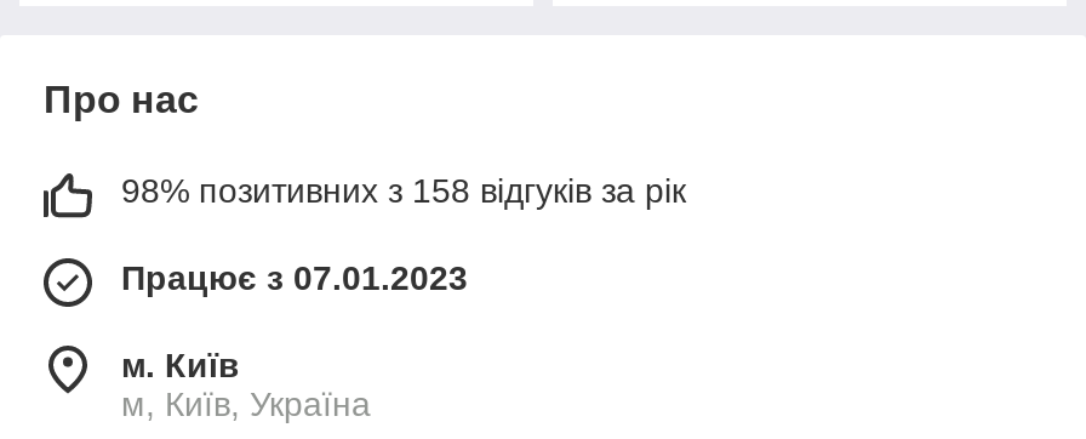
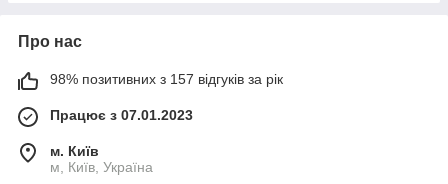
- 98% позитивних з 158 відгуків за рік
+ 98% позитивних з 157 відгуків за рік
